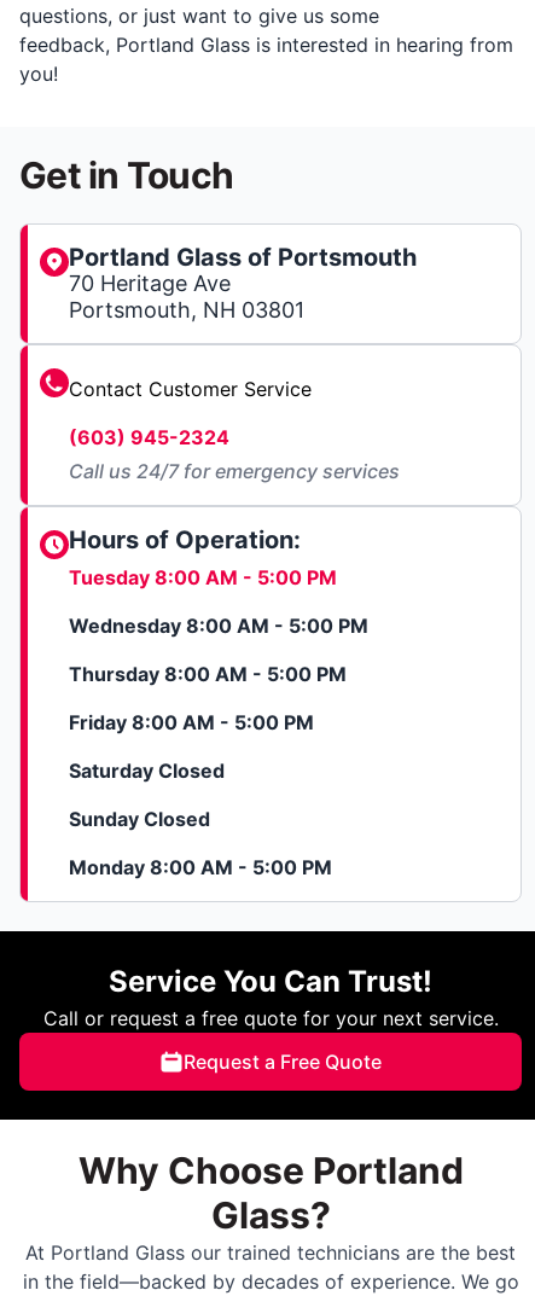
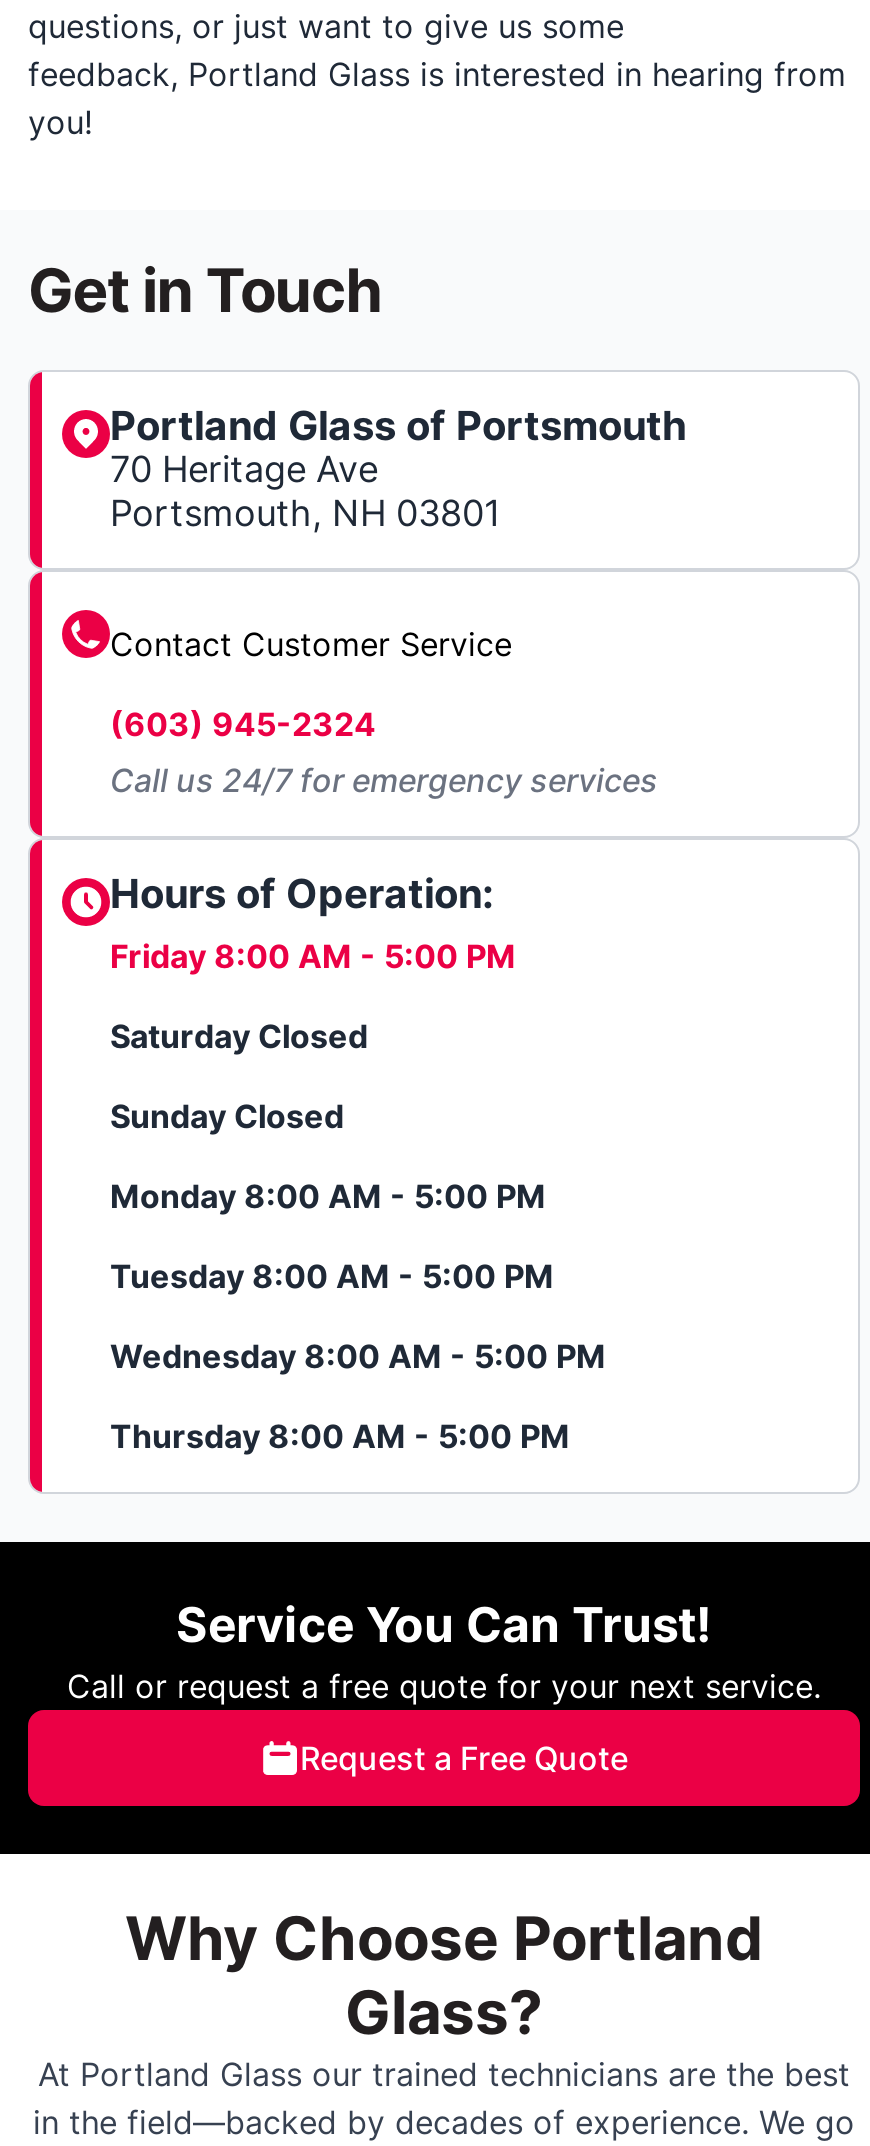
moved down: Tuesday 8:00 AM - 5:00 PM | Wednesday 8:00 AM - 5:00 PM | Thursday 8:00 AM - 5:00 PM

moved up: Friday 8:00 AM - 5:00 PM | Saturday Closed | Sunday Closed | Monday 8:00 AM - 5:00 PM
